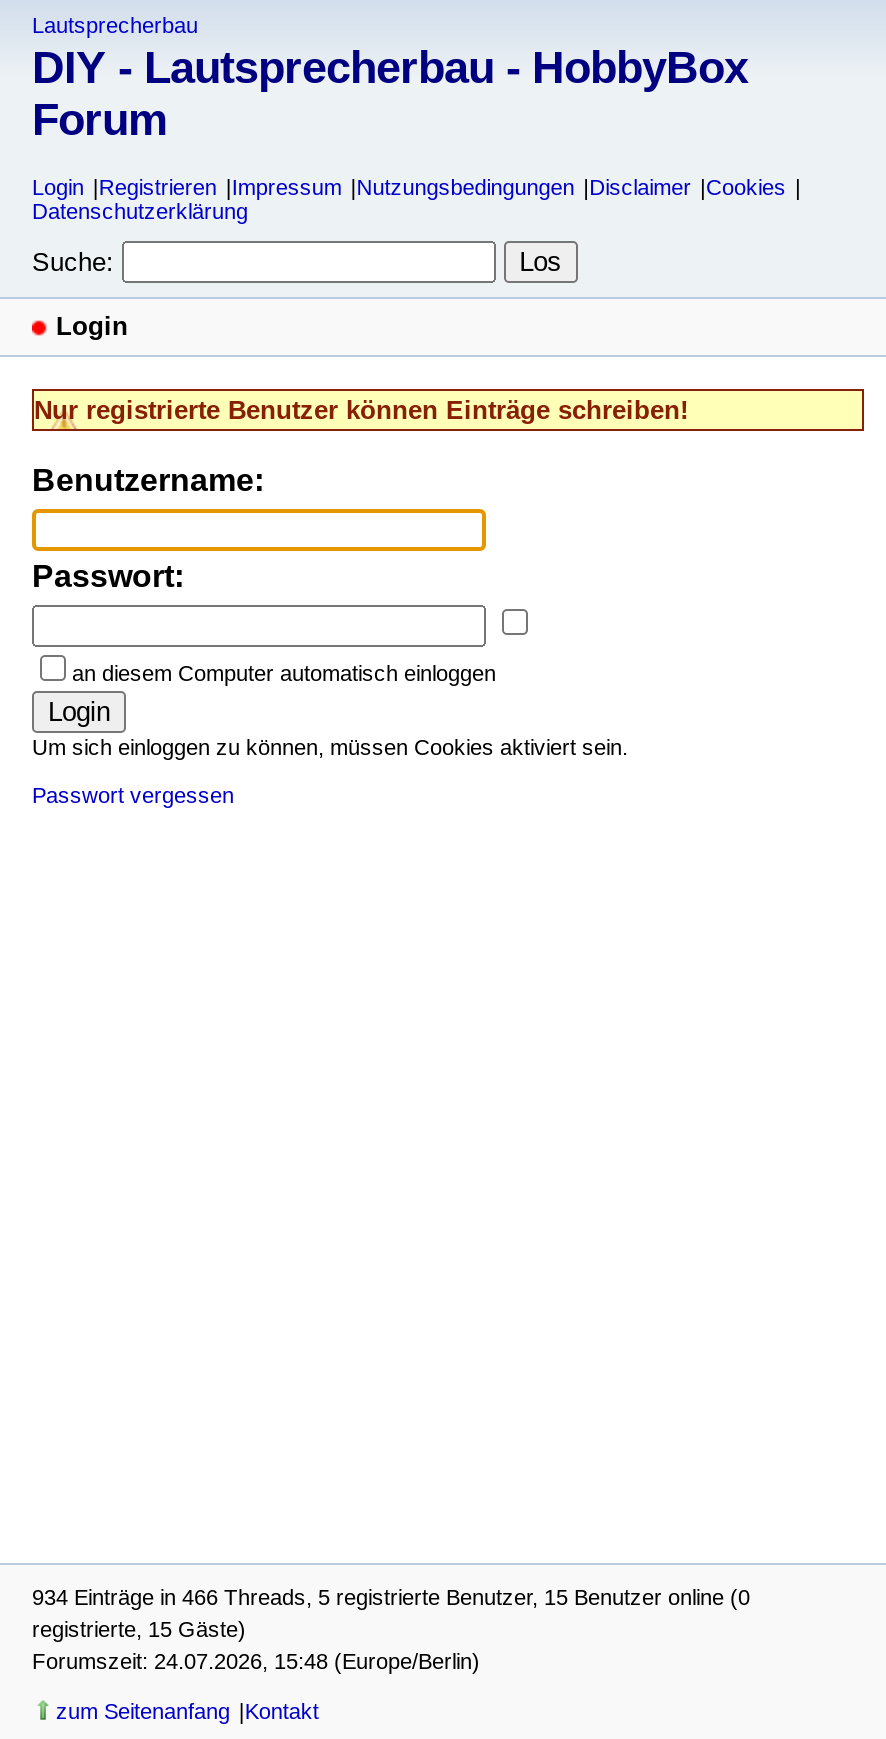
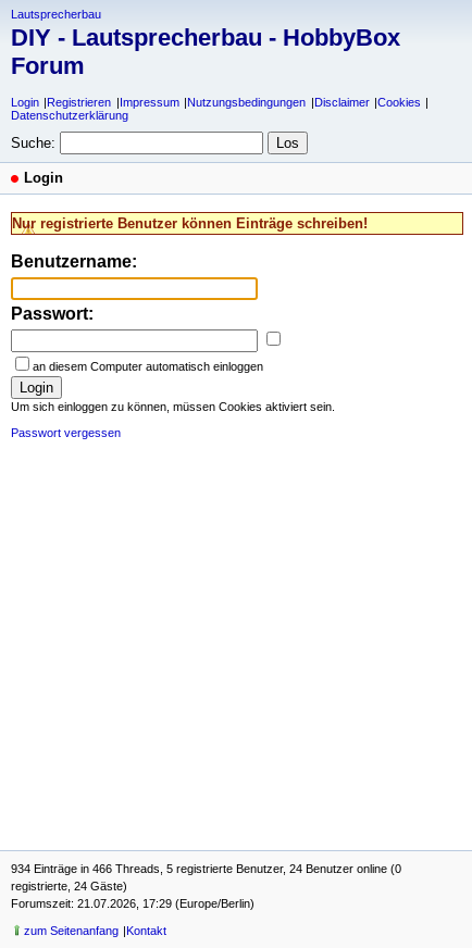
- 934 Einträge in 466 Threads, 5 registrierte Benutzer, 15 Benutzer online (0
+ 934 Einträge in 466 Threads, 5 registrierte Benutzer, 24 Benutzer online (0

- registrierte, 15 Gäste)
+ registrierte, 24 Gäste)

- Forumszeit: 24.07.2026, 15:48 (Europe/Berlin)
+ Forumszeit: 21.07.2026, 17:29 (Europe/Berlin)
